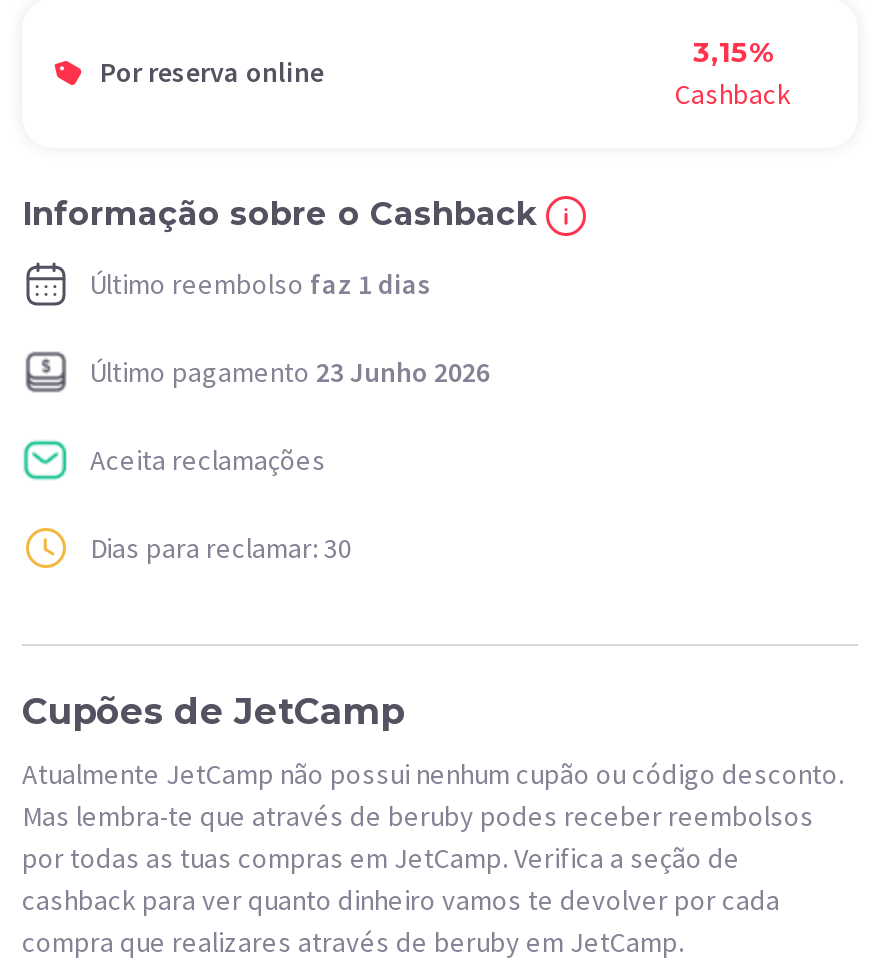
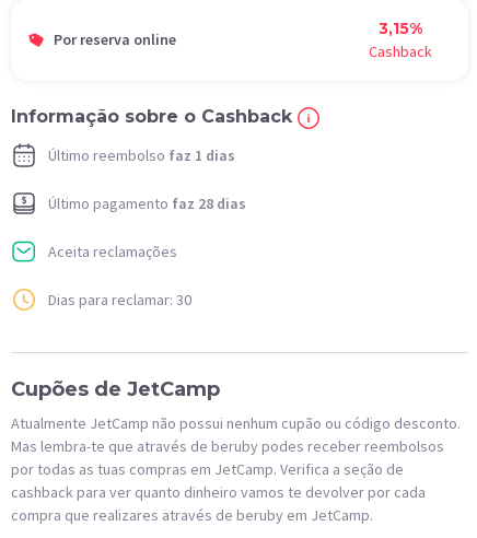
- Último pagamento 23 Junho 2026
+ Último pagamento faz 28 dias
